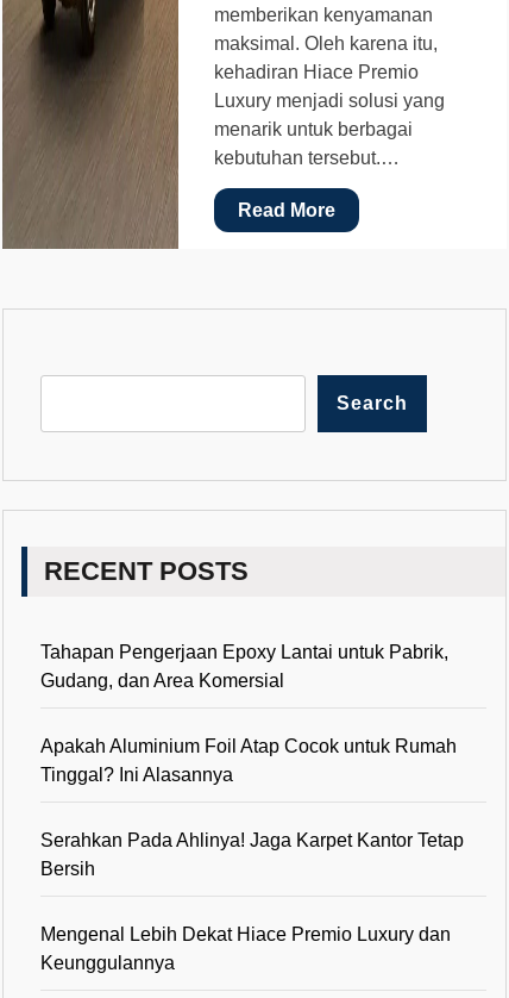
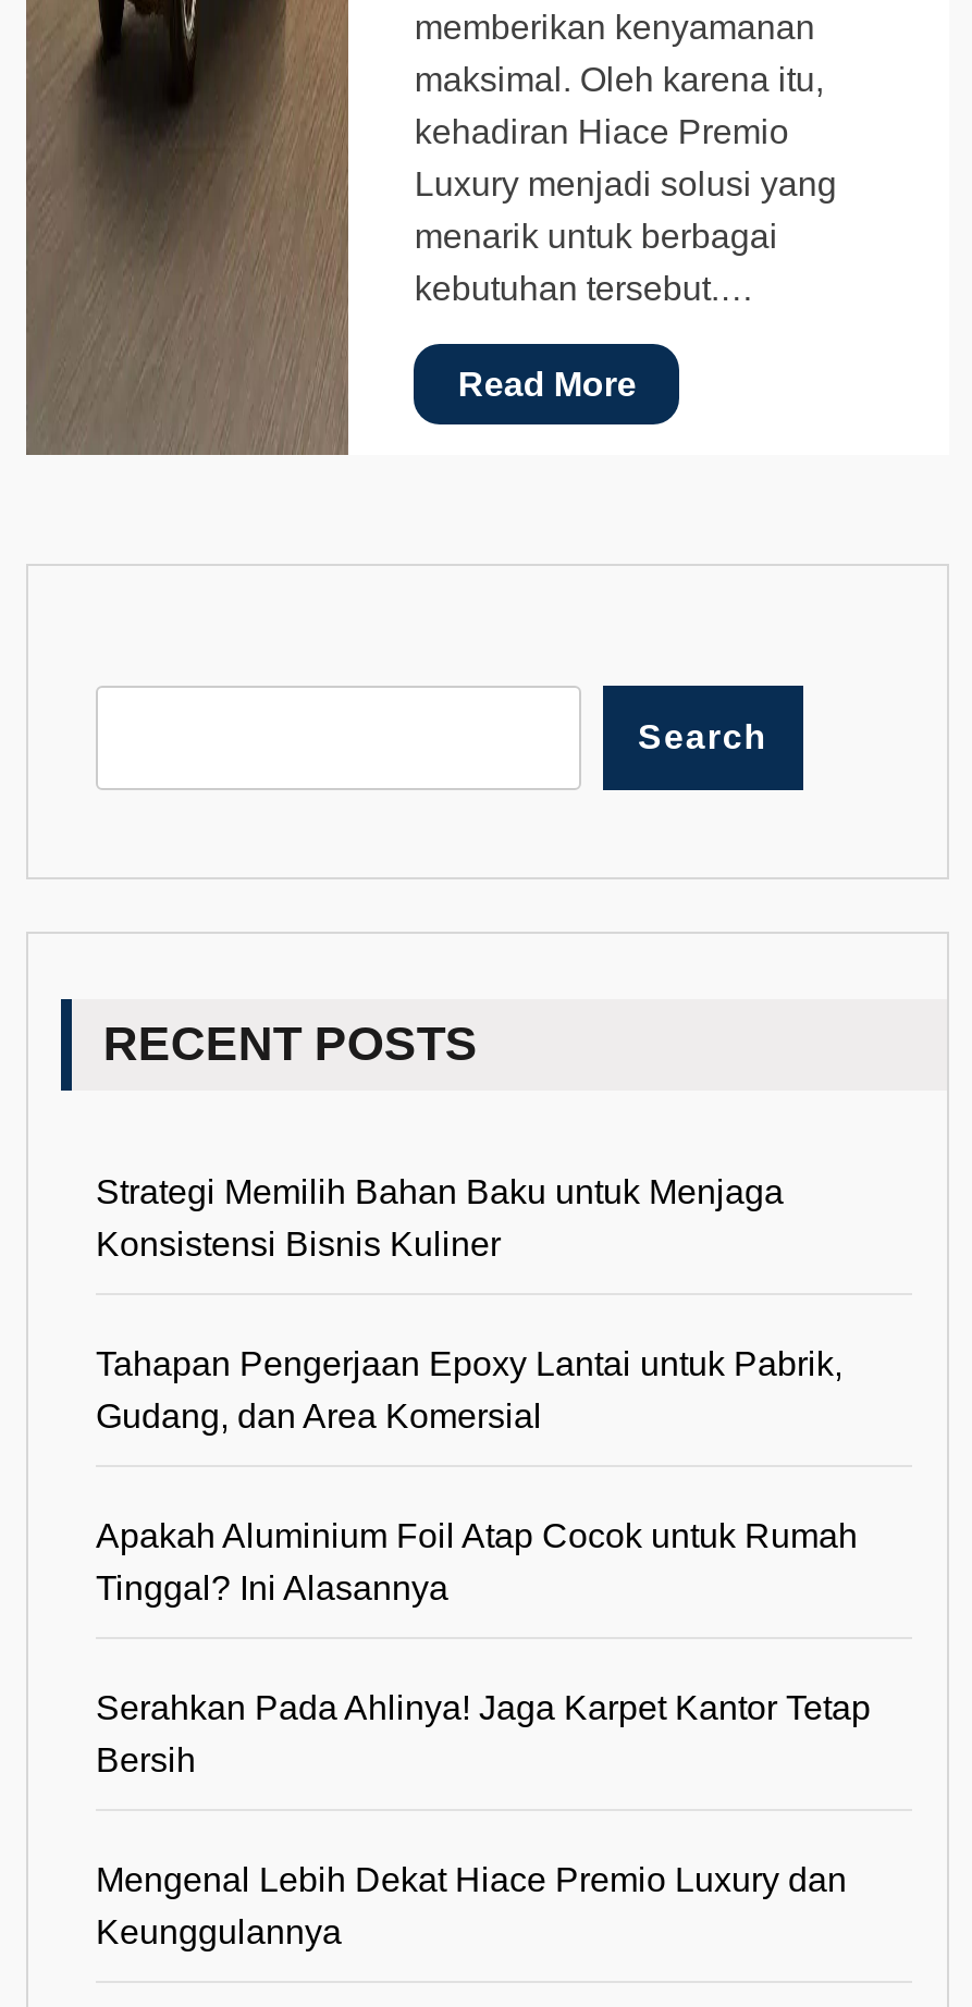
+ Strategi Memilih Bahan Baku untuk Menjaga
+ Konsistensi Bisnis Kuliner
